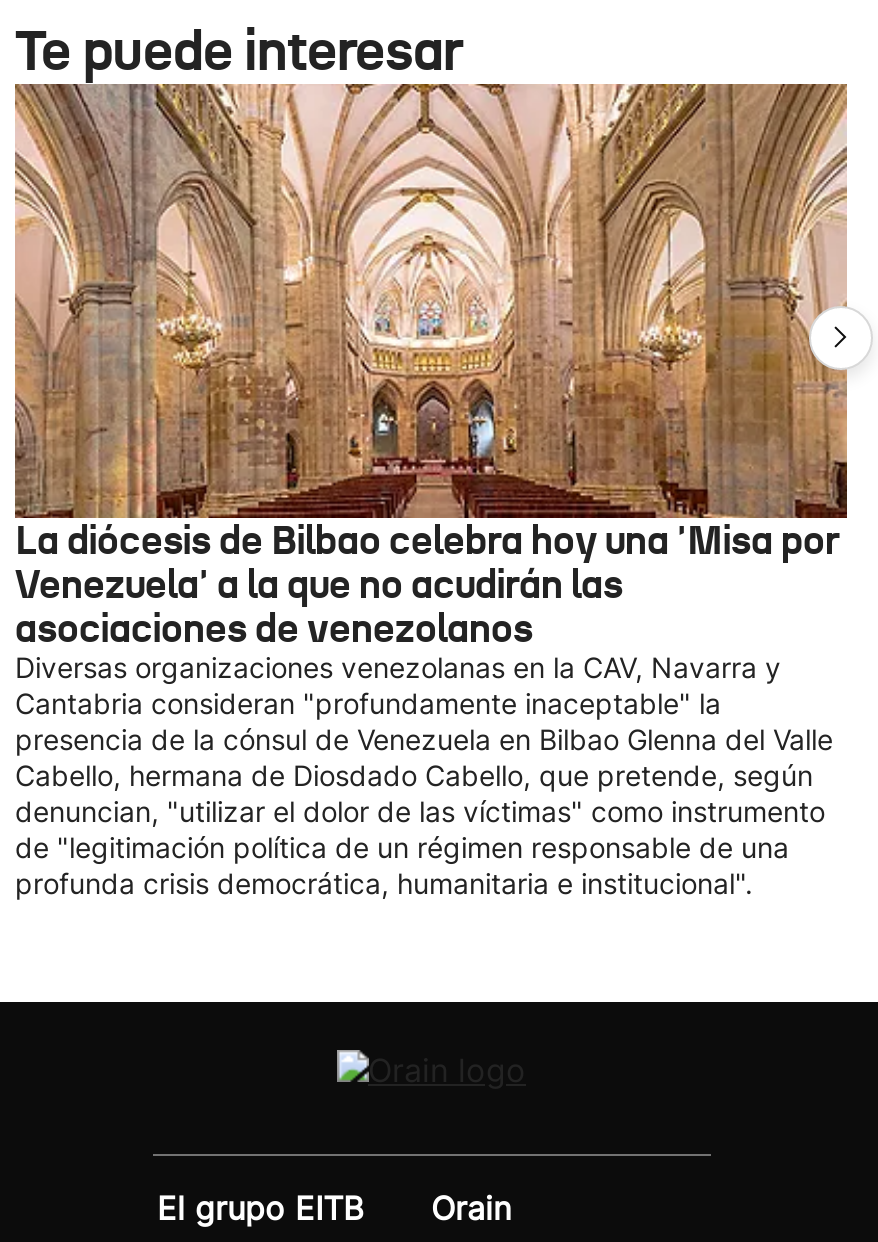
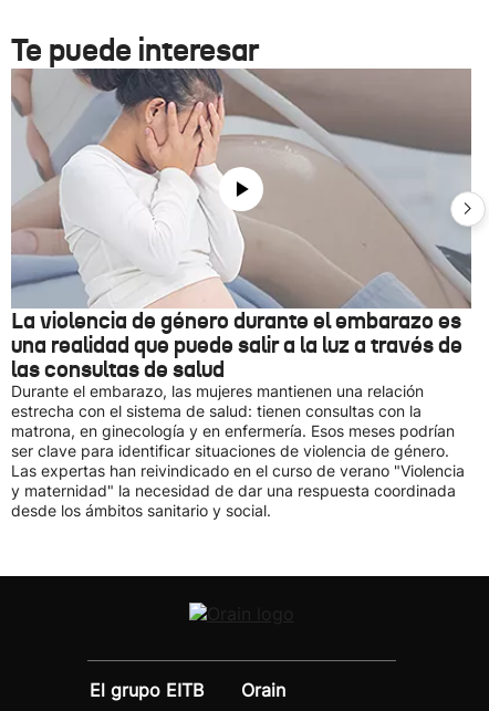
- [image]
- La diócesis de Bilbao celebra hoy una 'Misa por
- Venezuela' a la que no acudirán las
- asociaciones de venezolanos
- Diversas organizaciones venezolanas en la CAV, Navarra y
- Cantabria consideran "profundamente inaceptable" la
- presencia de la cónsul de Venezuela en Bilbao Glenna del Valle
- Cabello, hermana de Diosdado Cabello, que pretende, según
- denuncian, "utilizar el dolor de las víctimas" como instrumento
- de "legitimación política de un régimen responsable de una
- profunda crisis democrática, humanitaria e institucional".
+ [image]
+ La violencia de género durante el embarazo es
+ una realidad que puede salir a la luz a través de
+ las consultas de salud
+ Durante el embarazo, las mujeres mantienen una relación
+ estrecha con el sistema de salud: tienen consultas con la
+ matrona, en ginecología y en enfermería. Esos meses podrían
+ ser clave para identificar situaciones de violencia de género.
+ Las expertas han reivindicado en el curso de verano "Violencia
+ y maternidad" la necesidad de dar una respuesta coordinada
+ desde los ámbitos sanitario y social.
